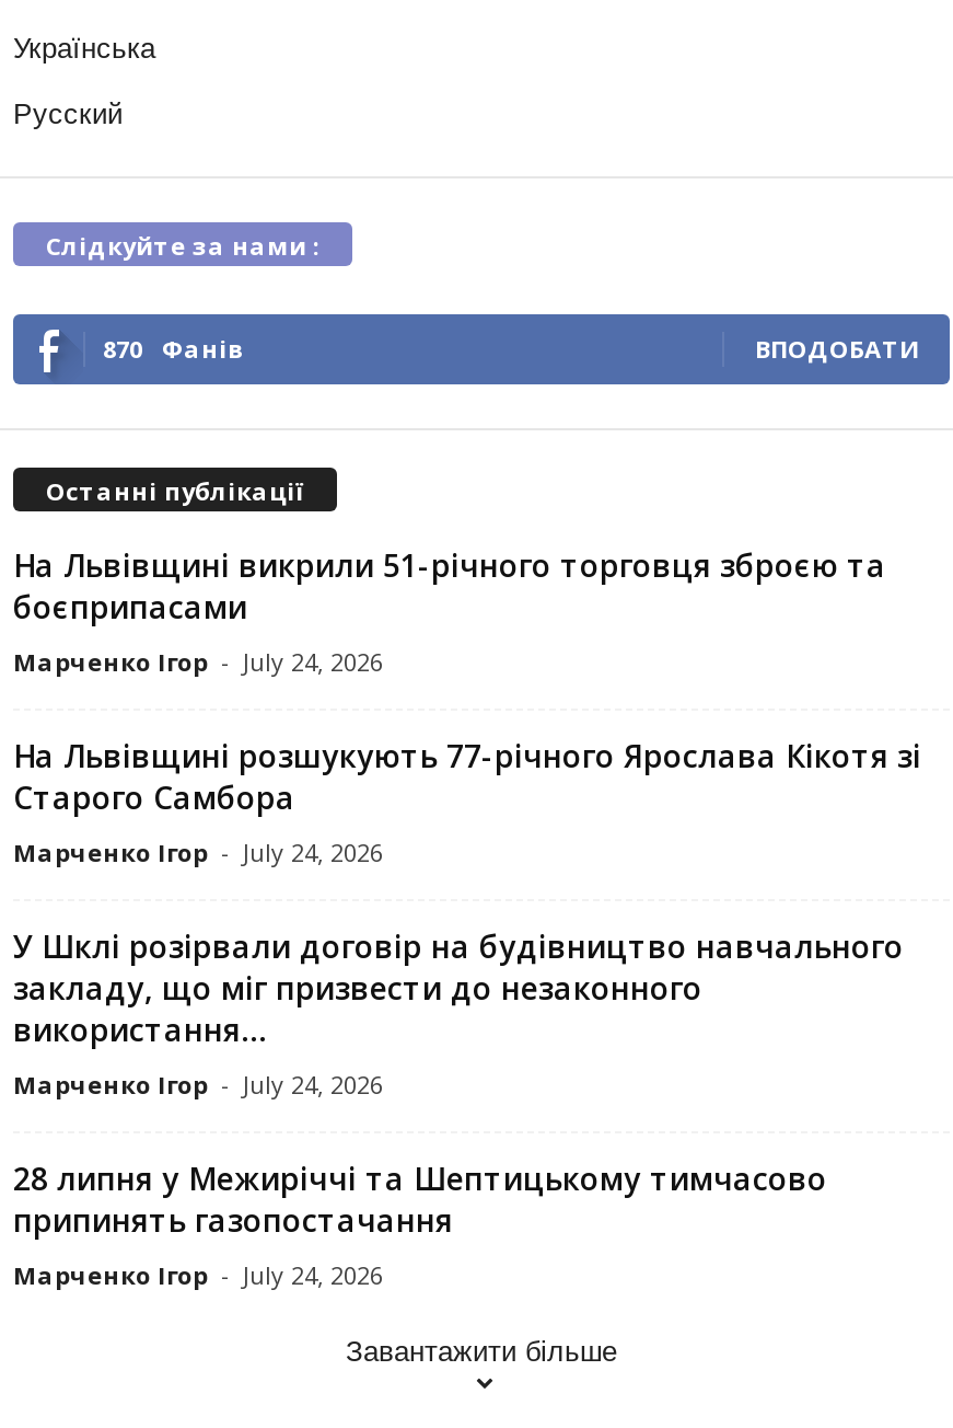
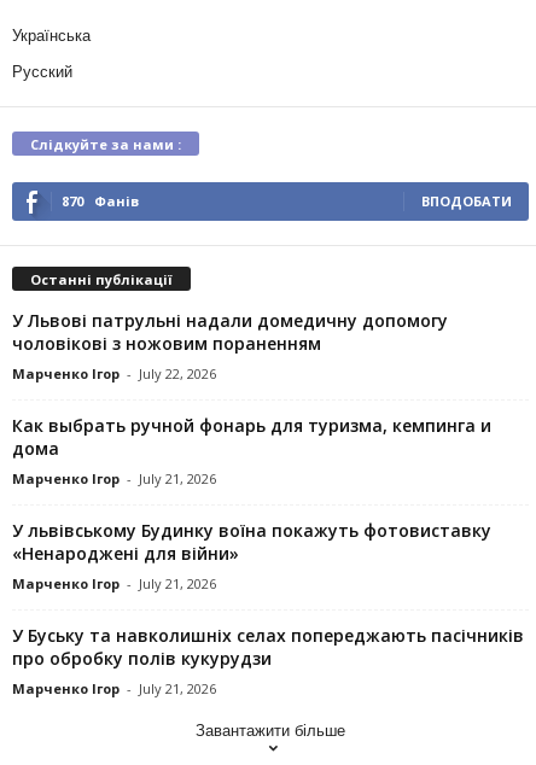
- На Львівщині викрили 51-річного торговця зброєю та
- боєприпасами
- Марченко Ігор - July 24, 2026
+ У Львові патрульні надали домедичну допомогу
+ чоловікові з ножовим пораненням
+ Марченко Ігор - July 22, 2026

- На Львівщині розшукують 77-річного Ярослава Кікотя зі
- Старого Самбора
- Марченко Ігор - July 24, 2026
+ Как выбрать ручной фонарь для туризма, кемпинга и
+ дома
+ Марченко Ігор - July 21, 2026

- У Шклі розірвали договір на будівництво навчального
- закладу, що міг призвести до незаконного
- використання...
- Марченко Ігор - July 24, 2026
+ У львівському Будинку воїна покажуть фотовиставку
+ «Ненароджені для війни»
+ Марченко Ігор - July 21, 2026

- 28 липня у Межиріччі та Шептицькому тимчасово
- припинять газопостачання
- Марченко Ігор - July 24, 2026
+ У Буську та навколишніх селах попереджають пасічників
+ про обробку полів кукурудзи
+ Марченко Ігор - July 21, 2026
